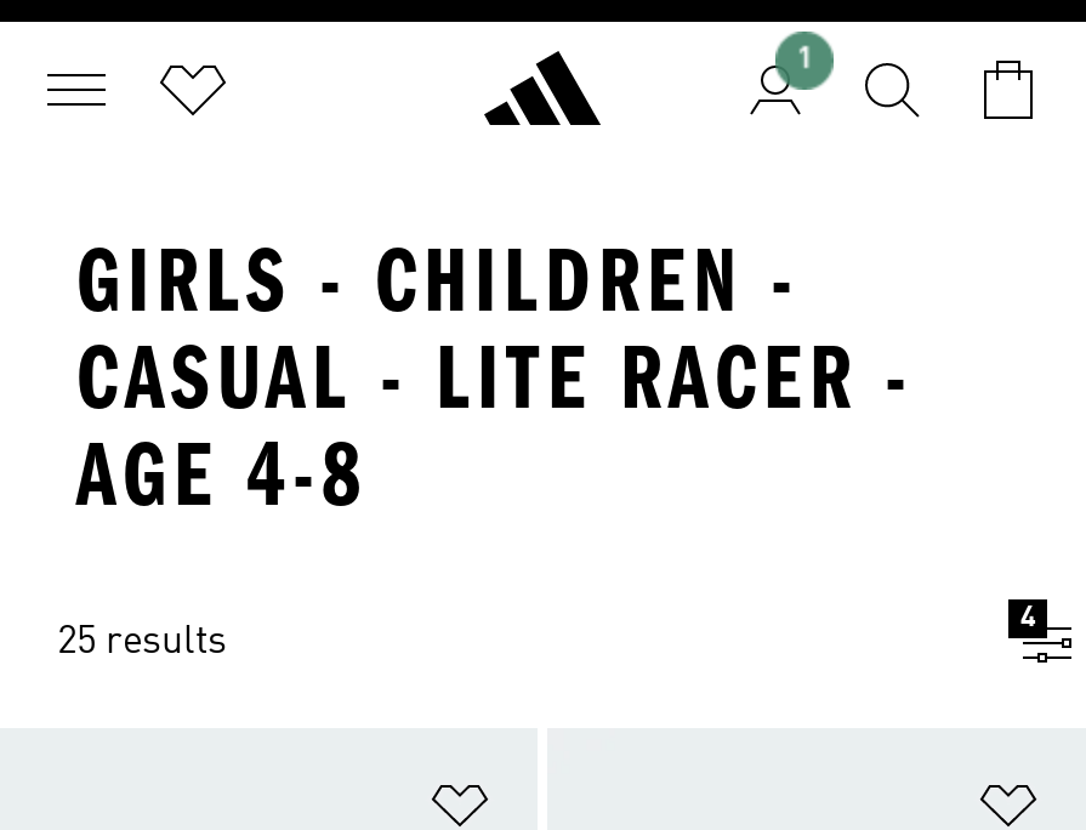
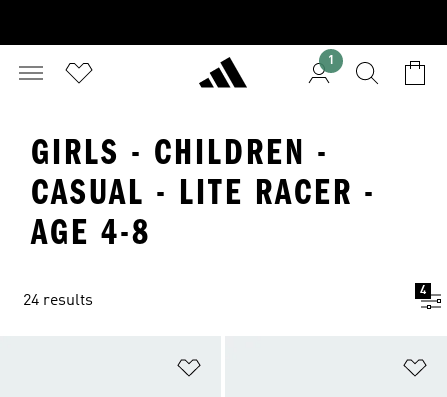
- 25 results
+ 24 results
